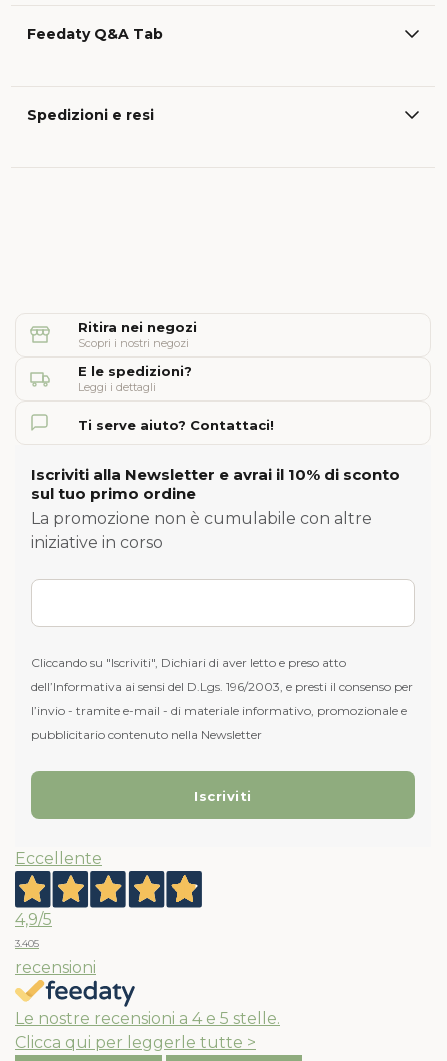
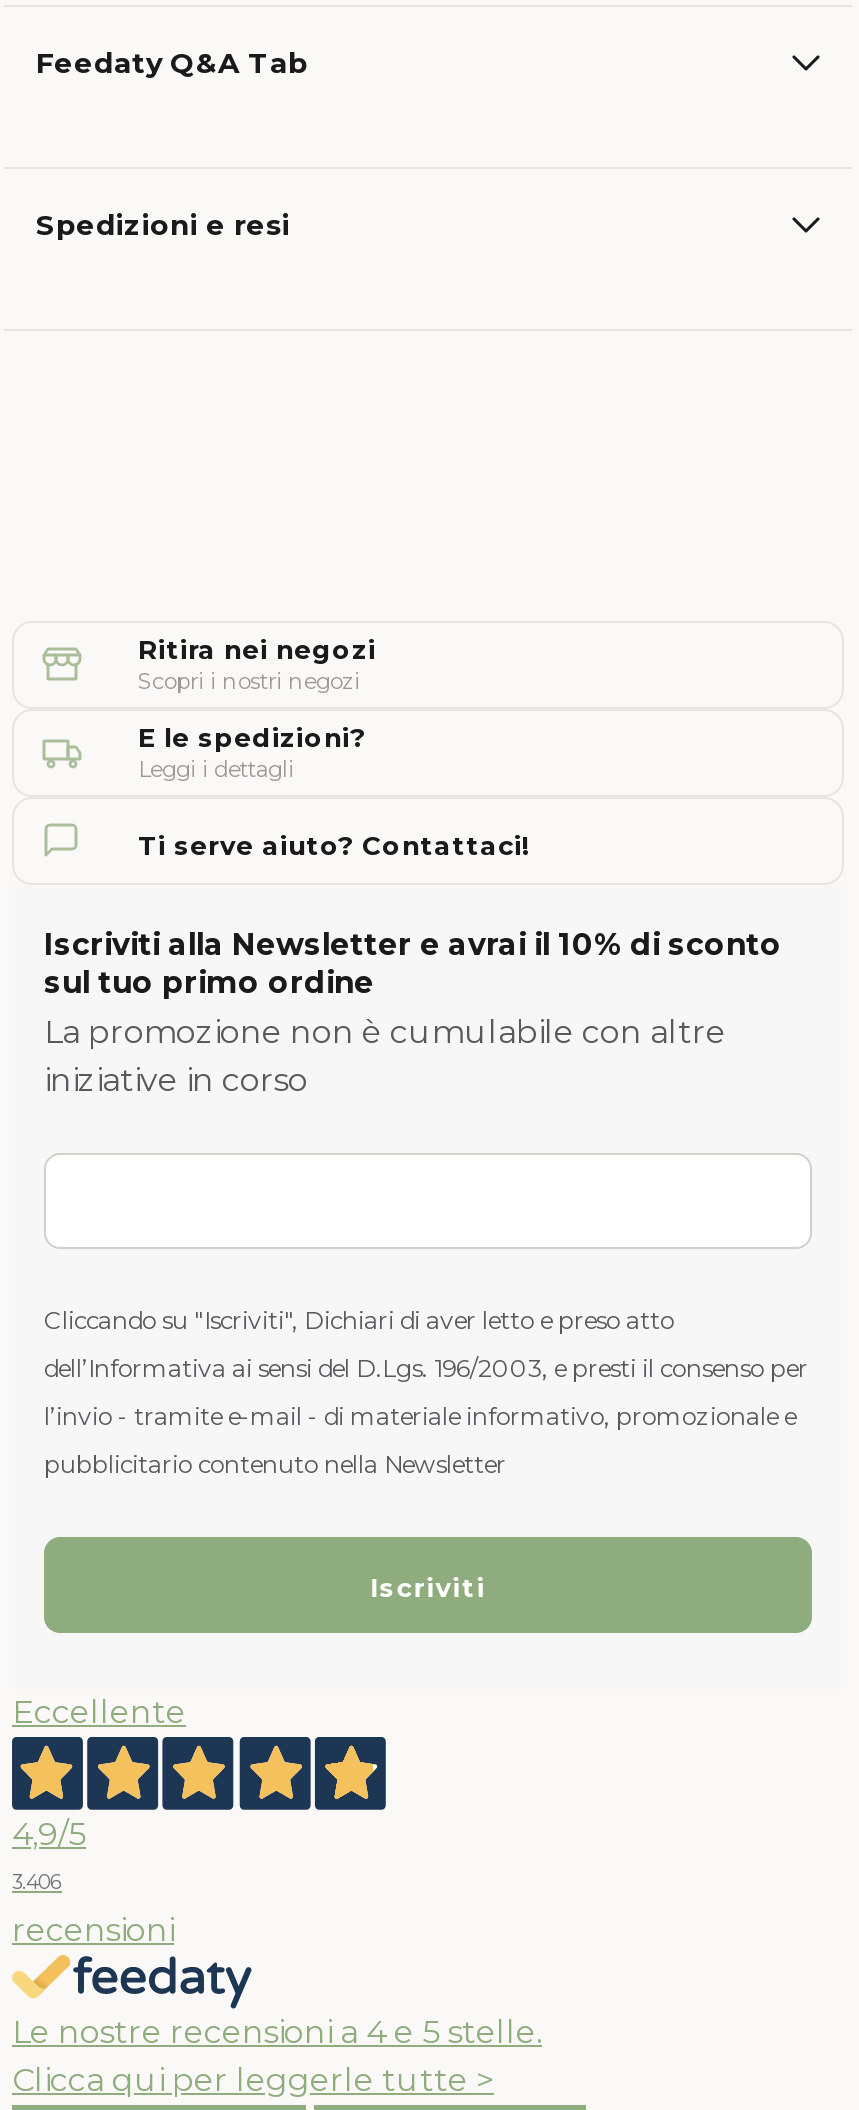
- 3.405
+ 3.406
